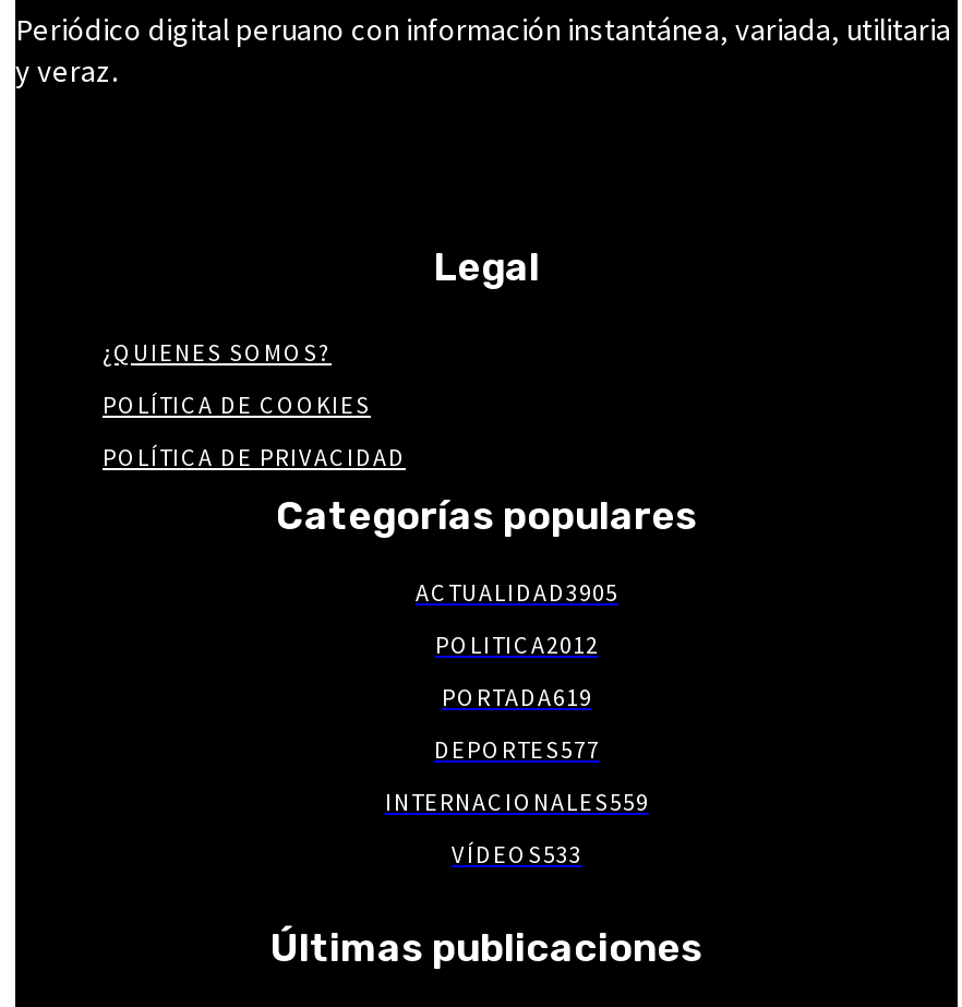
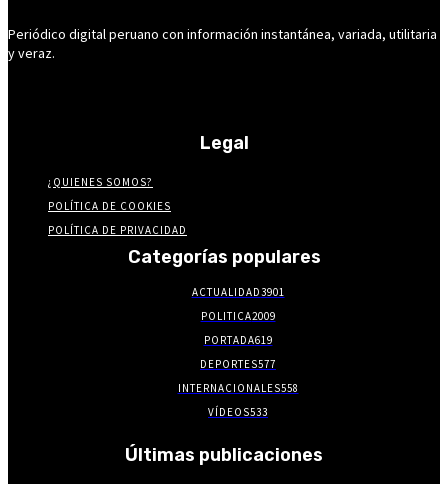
- ACTUALIDAD3905
+ ACTUALIDAD3901

- POLITICA2012
+ POLITICA2009

- INTERNACIONALES559
+ INTERNACIONALES558
